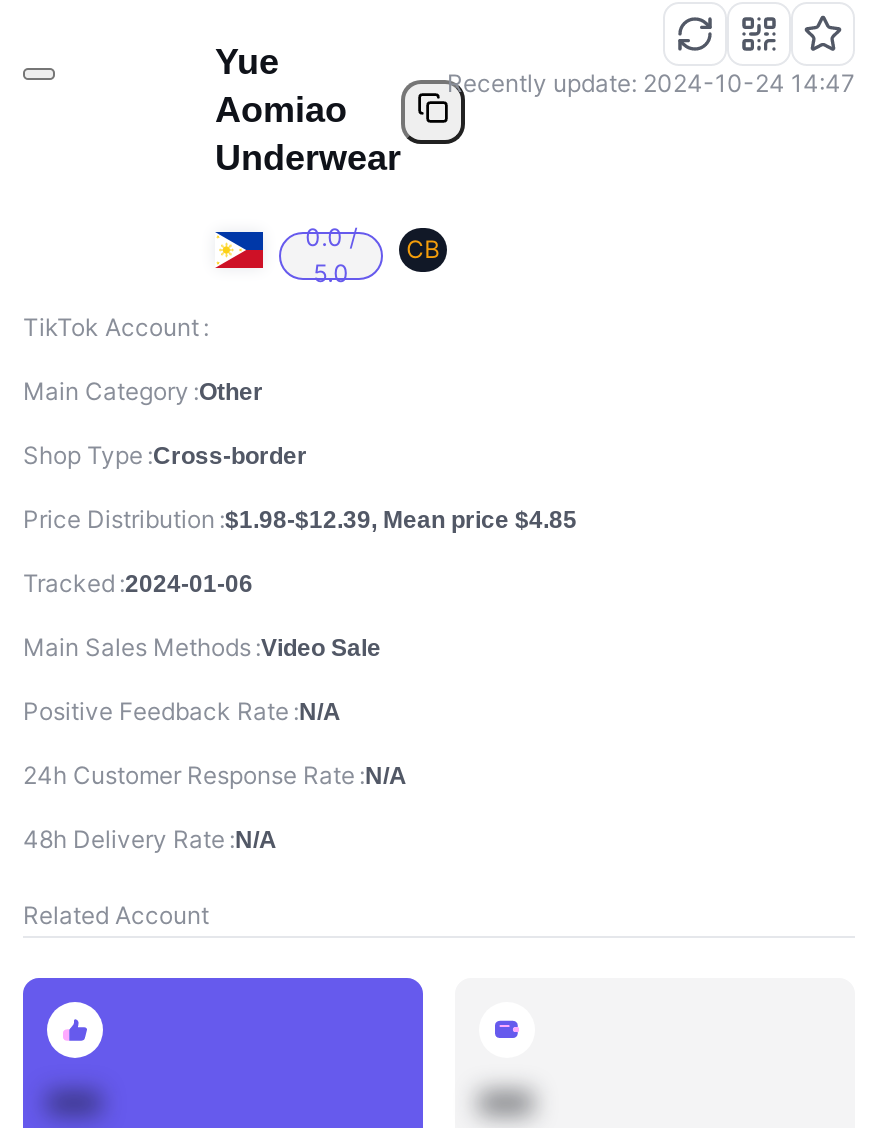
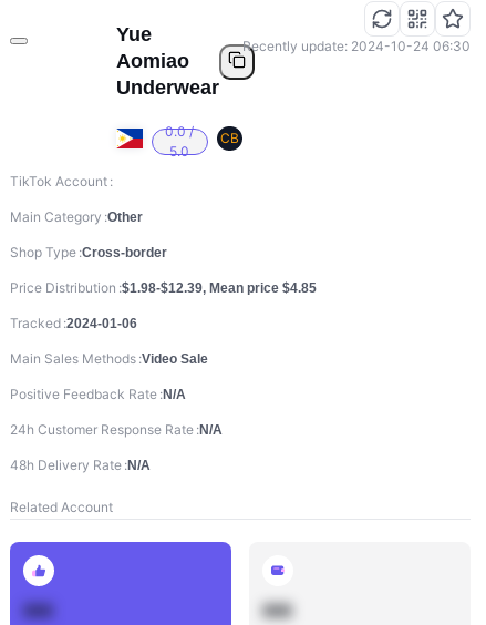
- Recently update: 2024-10-24 14:47
+ Recently update: 2024-10-24 06:30
